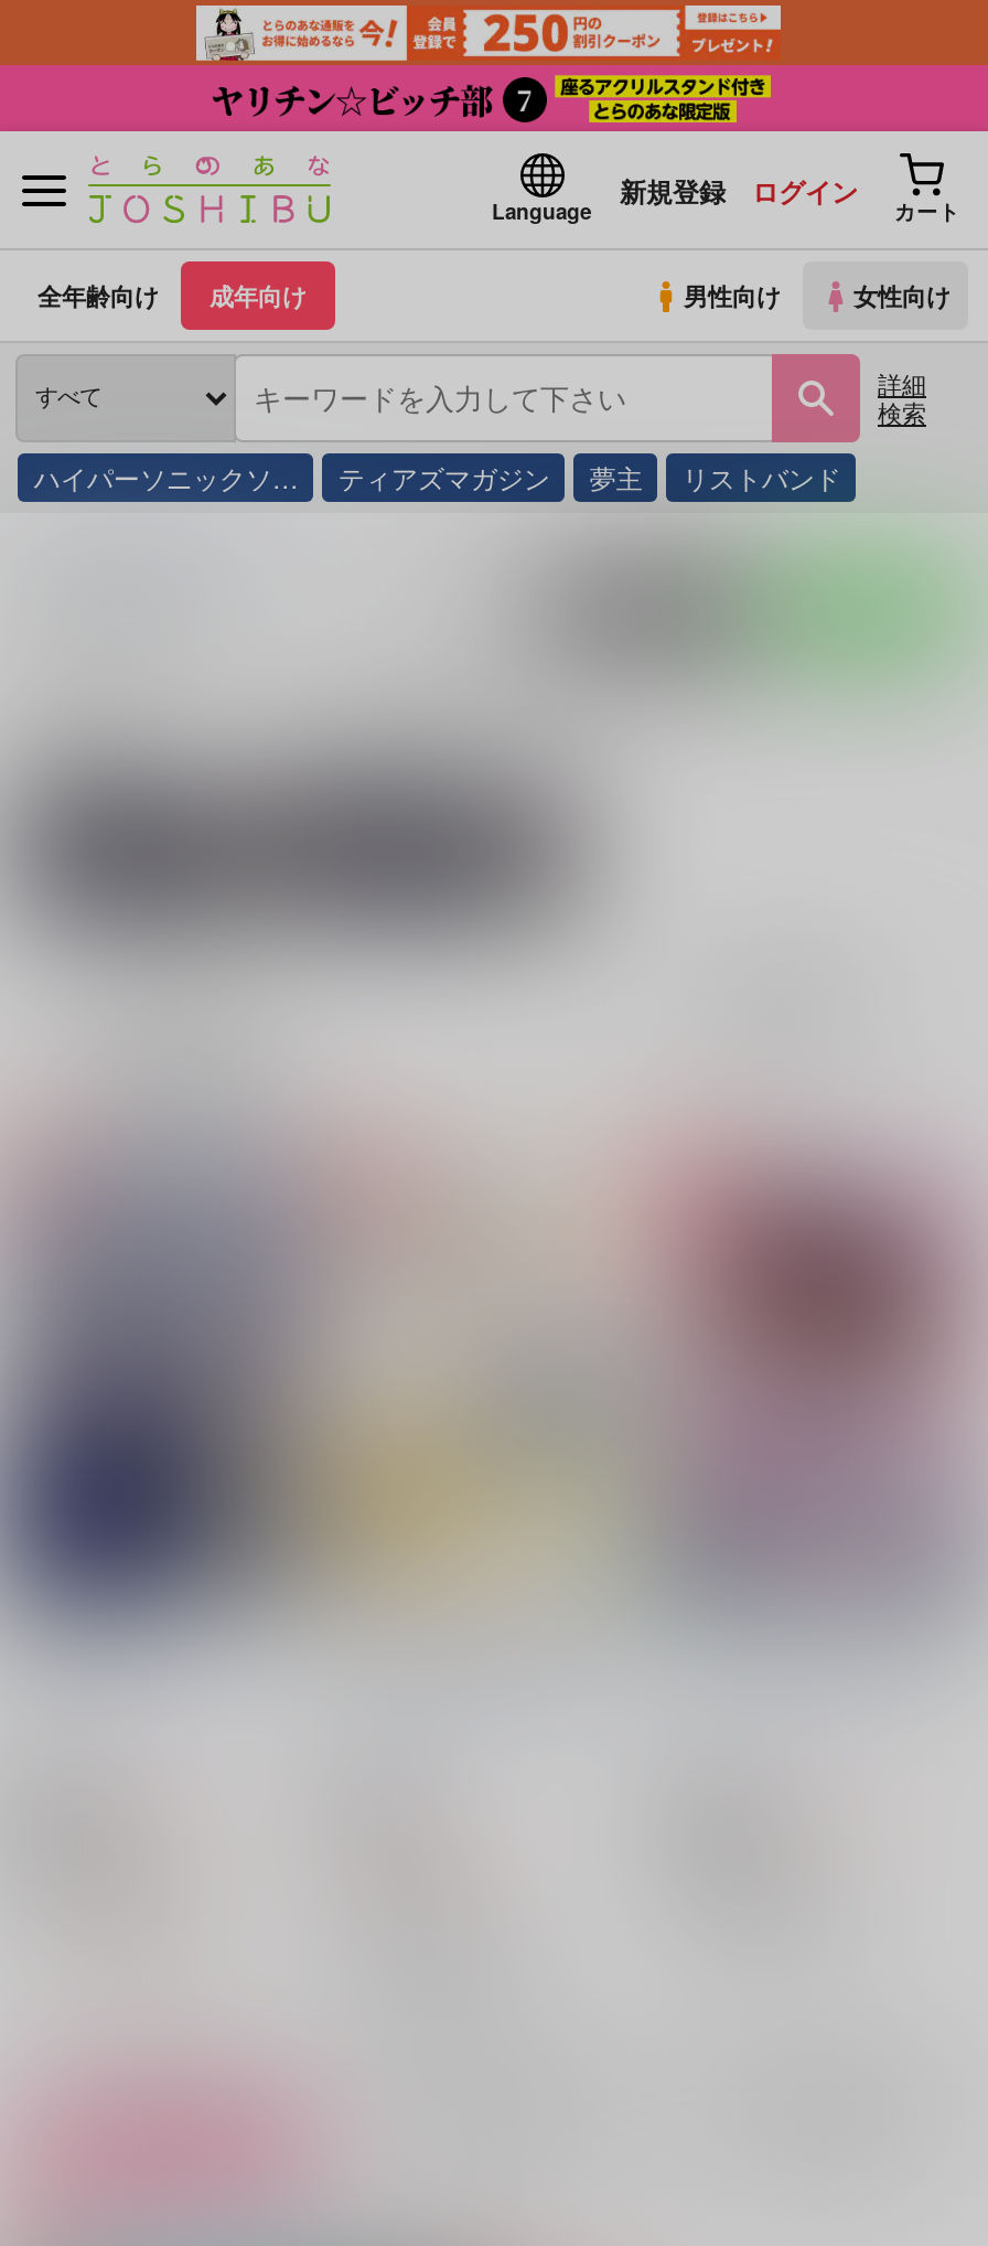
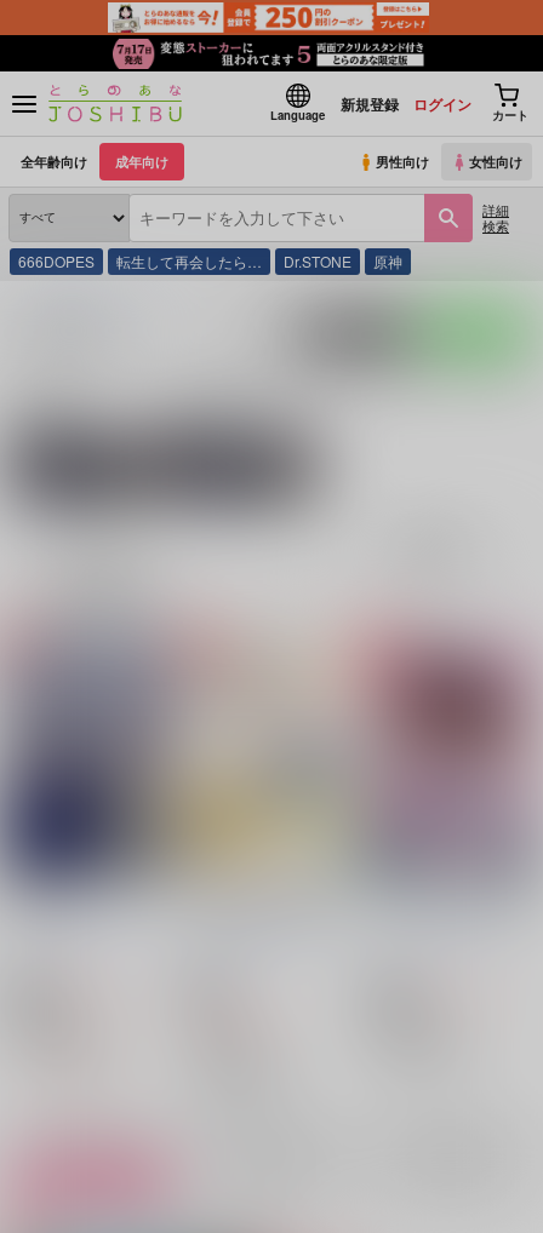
- [image]
+ [image]

- ハイパーソニックソ…
- ティアズマガジン
- 夢主
- リストバンド
+ 666DOPES
+ 転生して再会したら…
+ Dr.STONE
+ 原神
